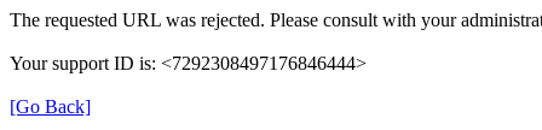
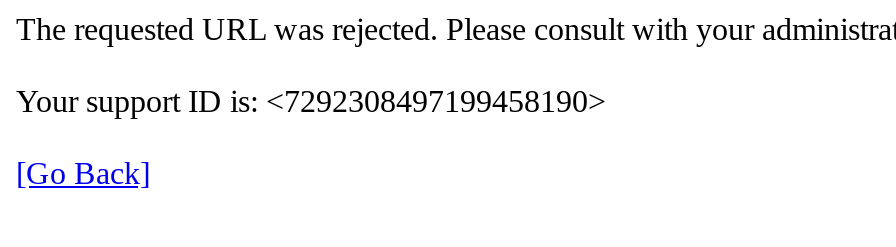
- Your support ID is: <7292308497176846444>
+ Your support ID is: <7292308497199458190>
